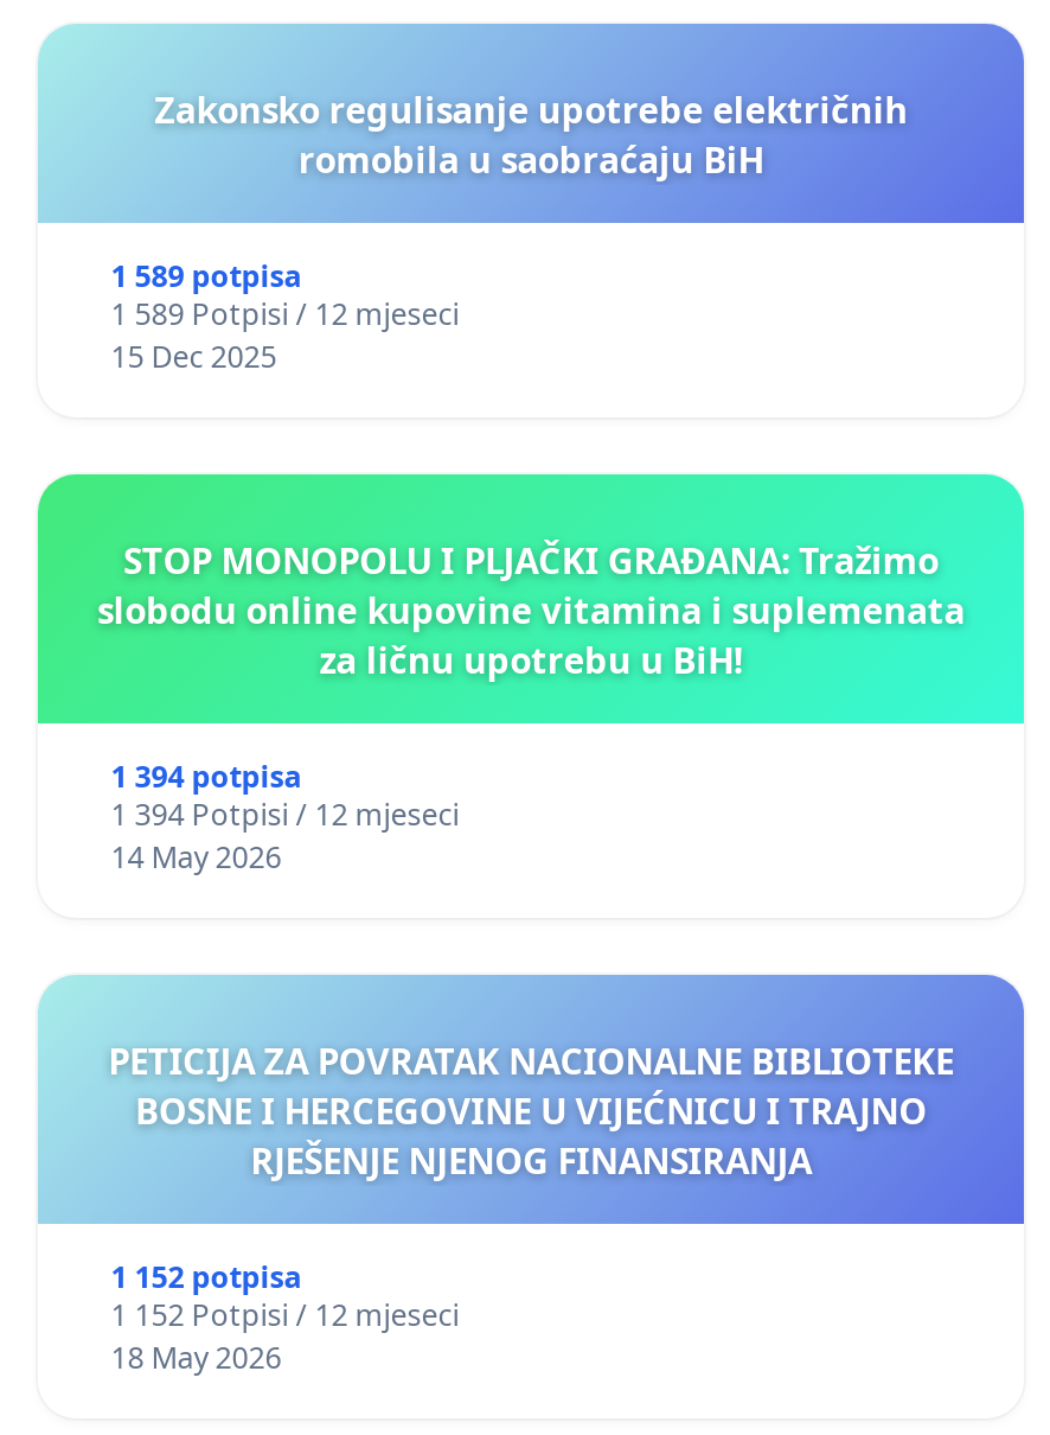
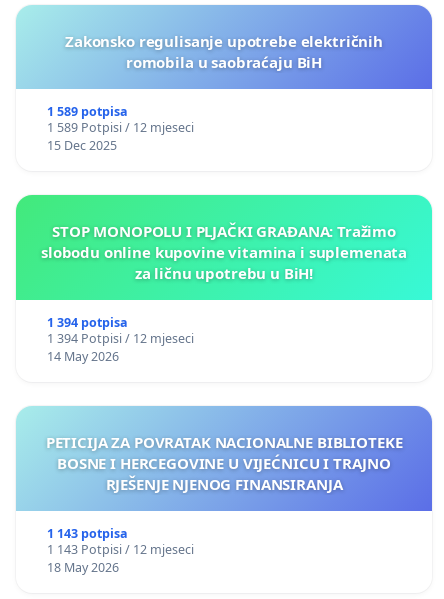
- 1 152 potpisa
+ 1 143 potpisa

- 1 152 Potpisi / 12 mjeseci
+ 1 143 Potpisi / 12 mjeseci
